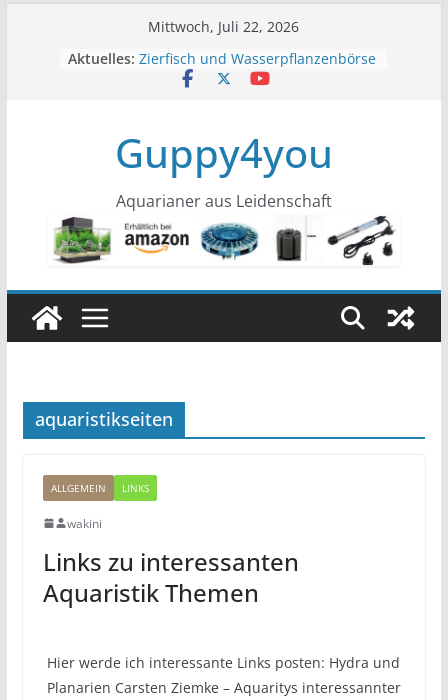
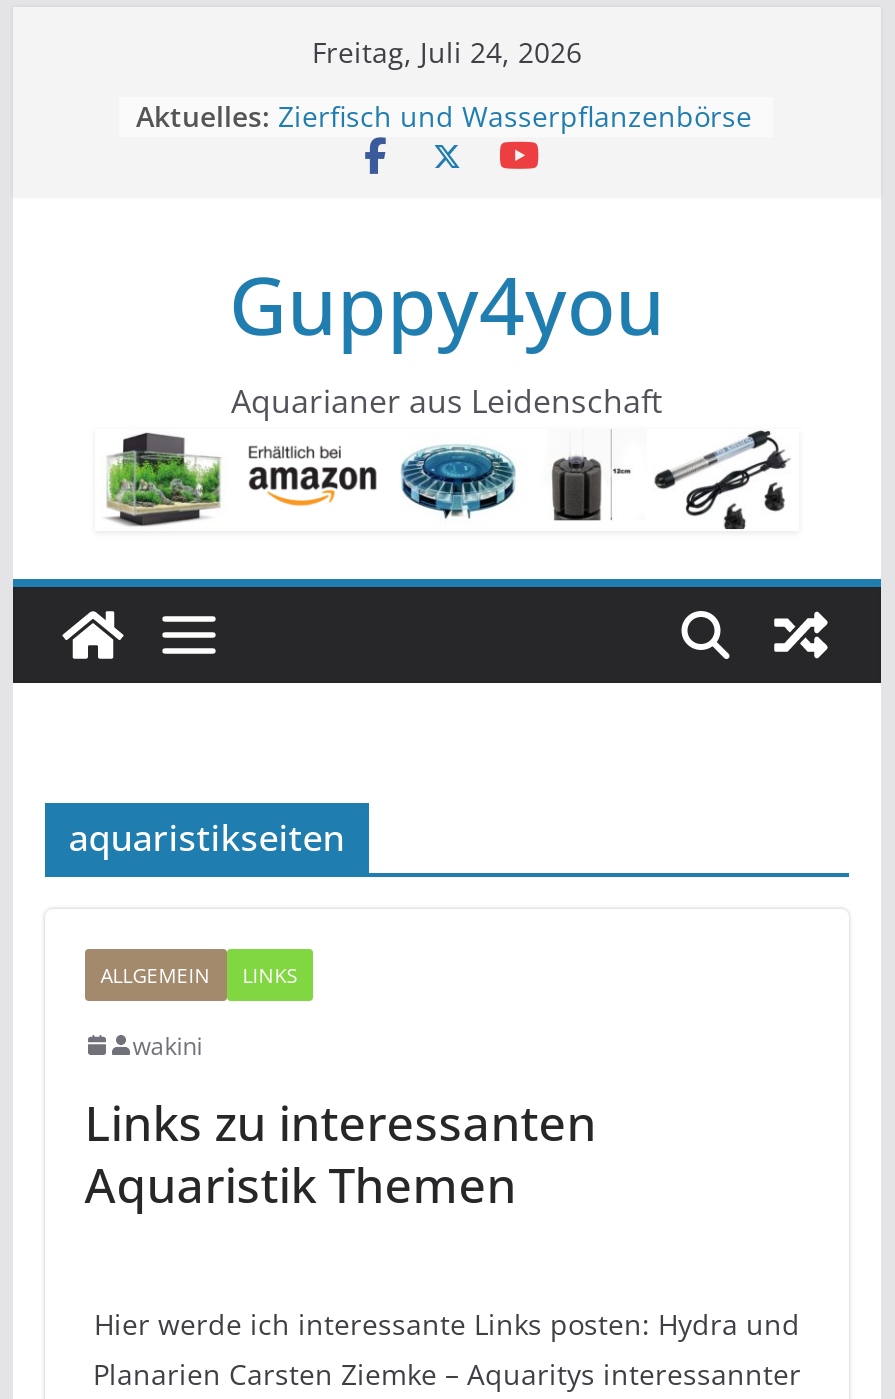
- Mittwoch, Juli 22, 2026
+ Freitag, Juli 24, 2026
